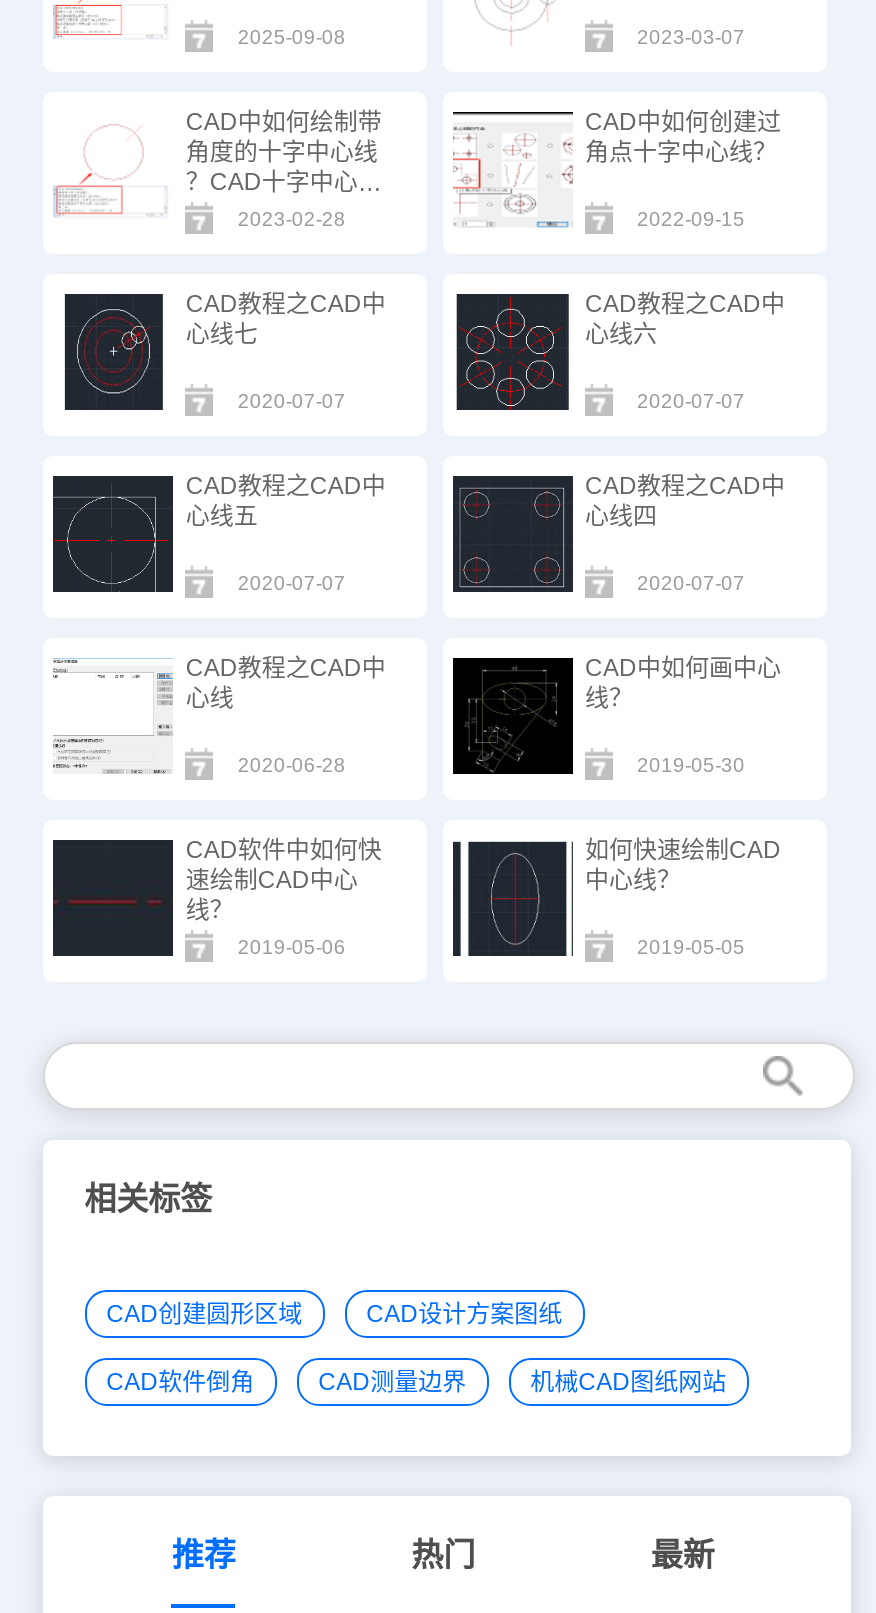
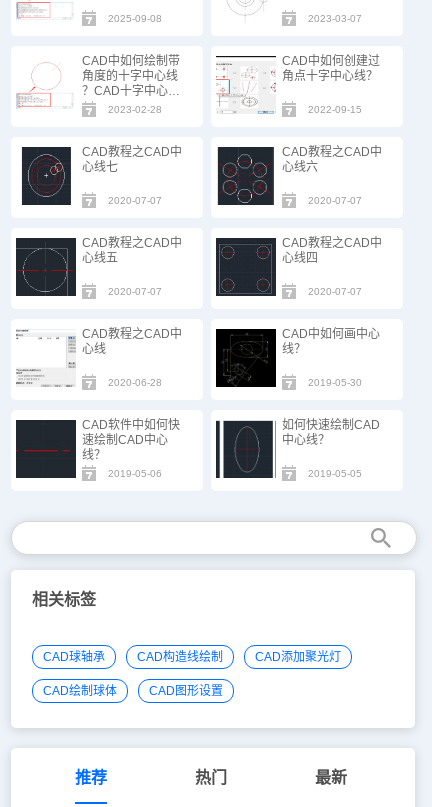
- CAD创建圆形区域
- CAD设计方案图纸
+ CAD球轴承
+ CAD构造线绘制
+ CAD添加聚光灯

- CAD软件倒角
- CAD测量边界
- 机械CAD图纸网站
+ CAD绘制球体
+ CAD图形设置
